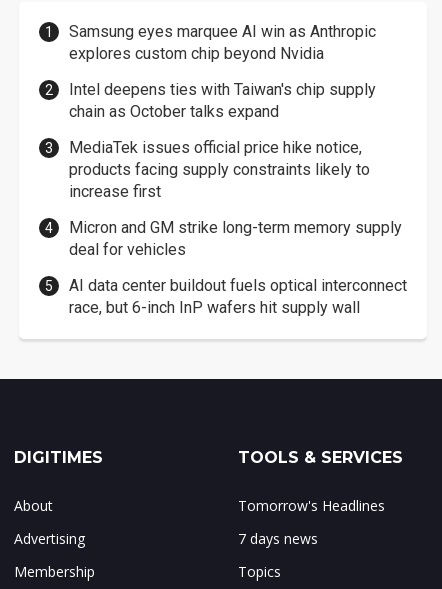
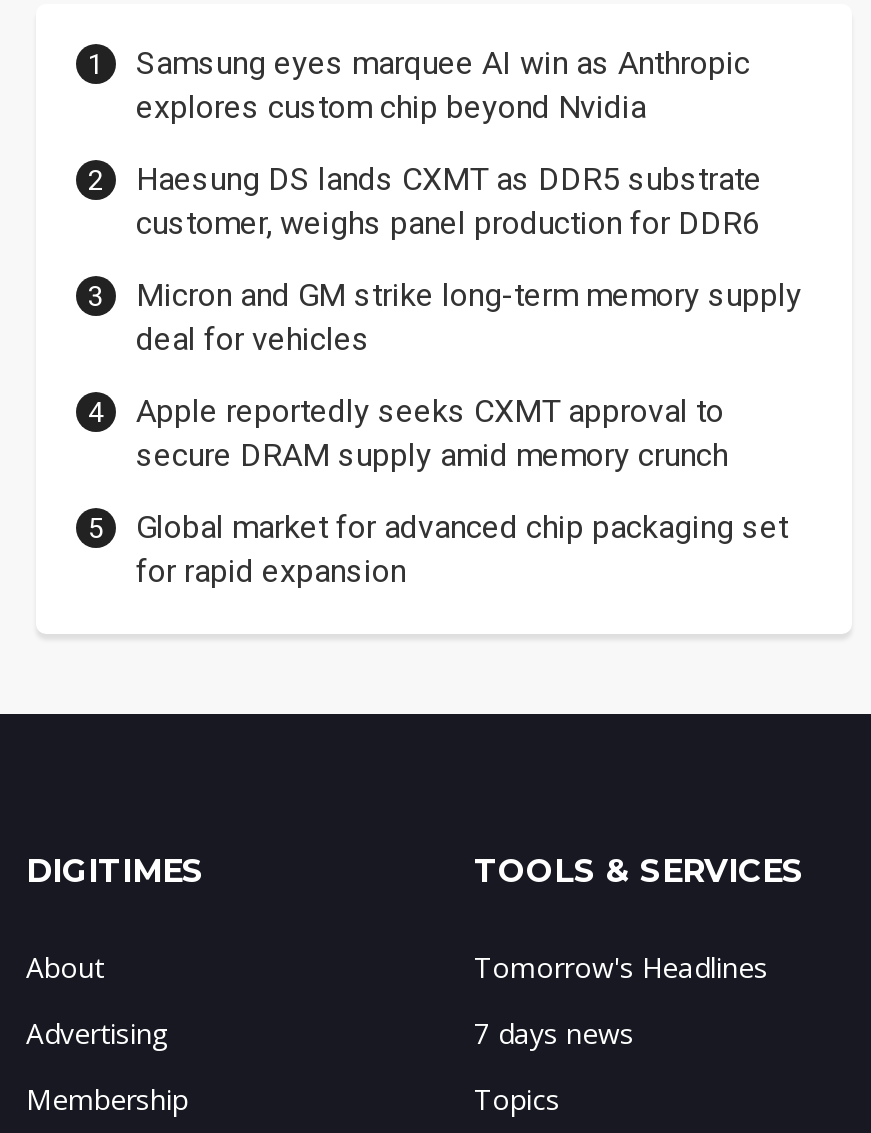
- Intel deepens ties with Taiwan's chip supply
- chain as October talks expand
- MediaTek issues official price hike notice,
- products facing supply constraints likely to
- increase first
+ Haesung DS lands CXMT as DDR5 substrate
+ customer, weighs panel production for DDR6

moved up: Micron and GM strike long-term memory supply | deal for vehicles

- AI data center buildout fuels optical interconnect
- race, but 6-inch InP wafers hit supply wall
+ Apple reportedly seeks CXMT approval to
+ secure DRAM supply amid memory crunch
+ Global market for advanced chip packaging set
+ for rapid expansion
